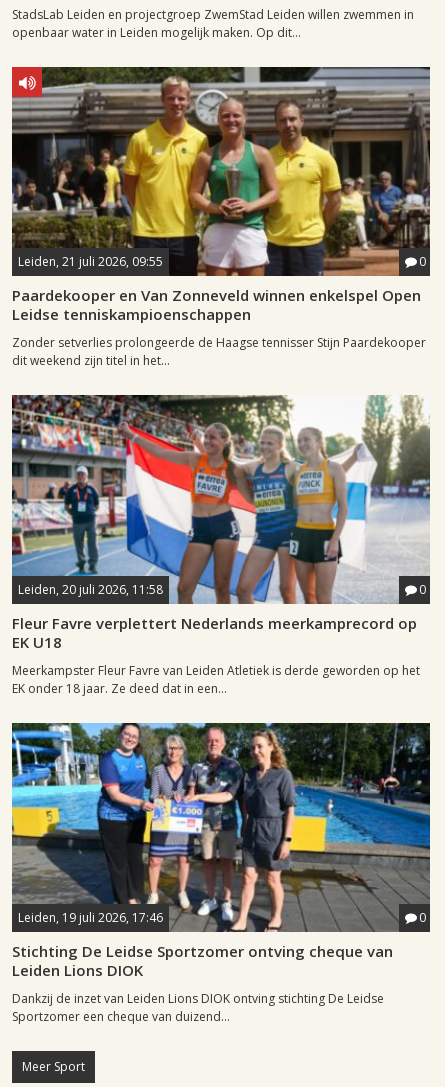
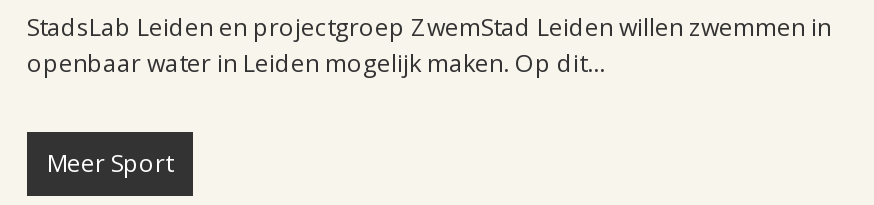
- [image]
- Leiden, 21 juli 2026, 09:55
- 0
- Paardekooper en Van Zonneveld winnen enkelspel Open
- Leidse tenniskampioenschappen
- Zonder setverlies prolongeerde de Haagse tennisser Stijn Paardekooper
- dit weekend zijn titel in het...

- [image]
- Leiden, 20 juli 2026, 11:58
- 0
- Fleur Favre verplettert Nederlands meerkamprecord op
- EK U18
- Meerkampster Fleur Favre van Leiden Atletiek is derde geworden op het
- EK onder 18 jaar. Ze deed dat in een...

- [image]
- Leiden, 19 juli 2026, 17:46
- 0
- Stichting De Leidse Sportzomer ontving cheque van
- Leiden Lions DIOK
- Dankzij de inzet van Leiden Lions DIOK ontving stichting De Leidse
- Sportzomer een cheque van duizend...
